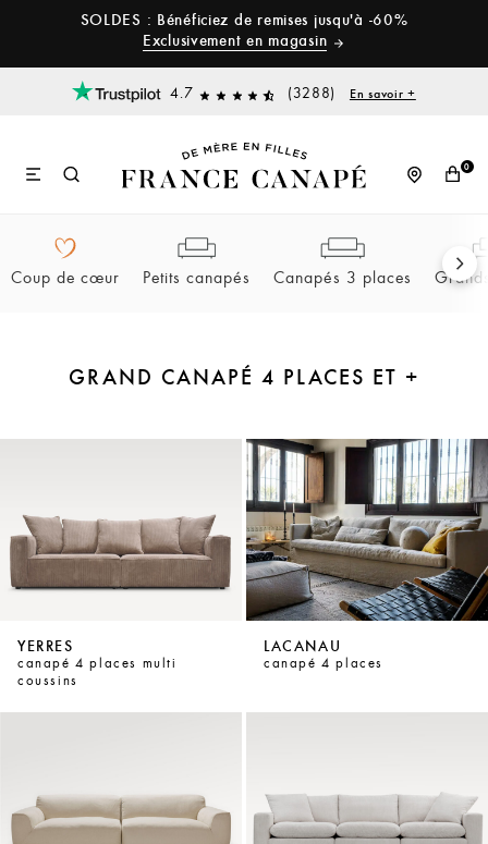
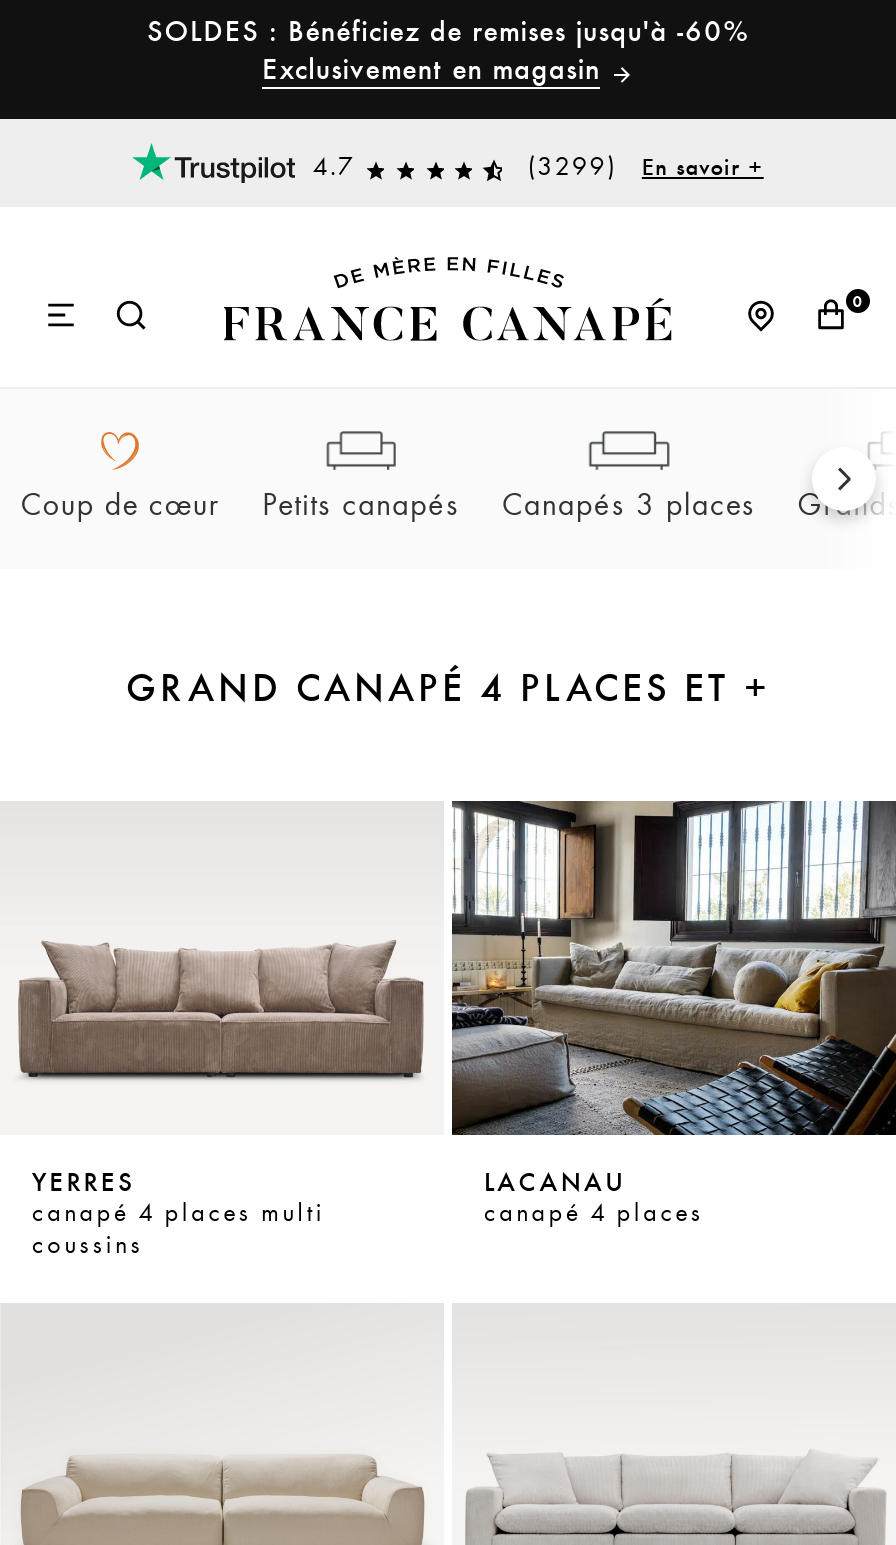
- (3288) En savoir +
+ (3299) En savoir +
